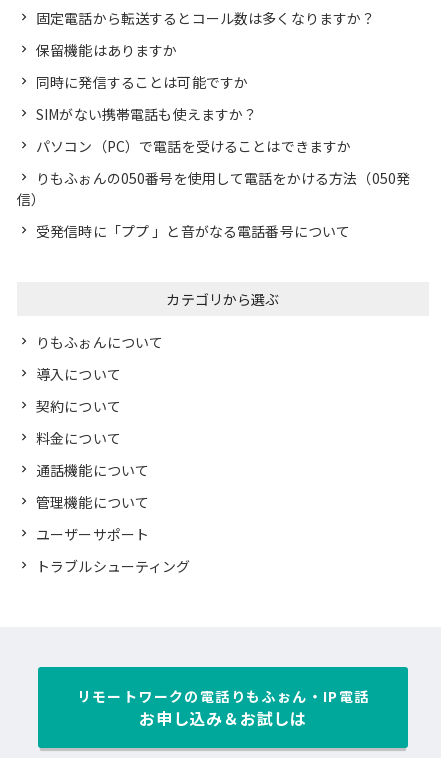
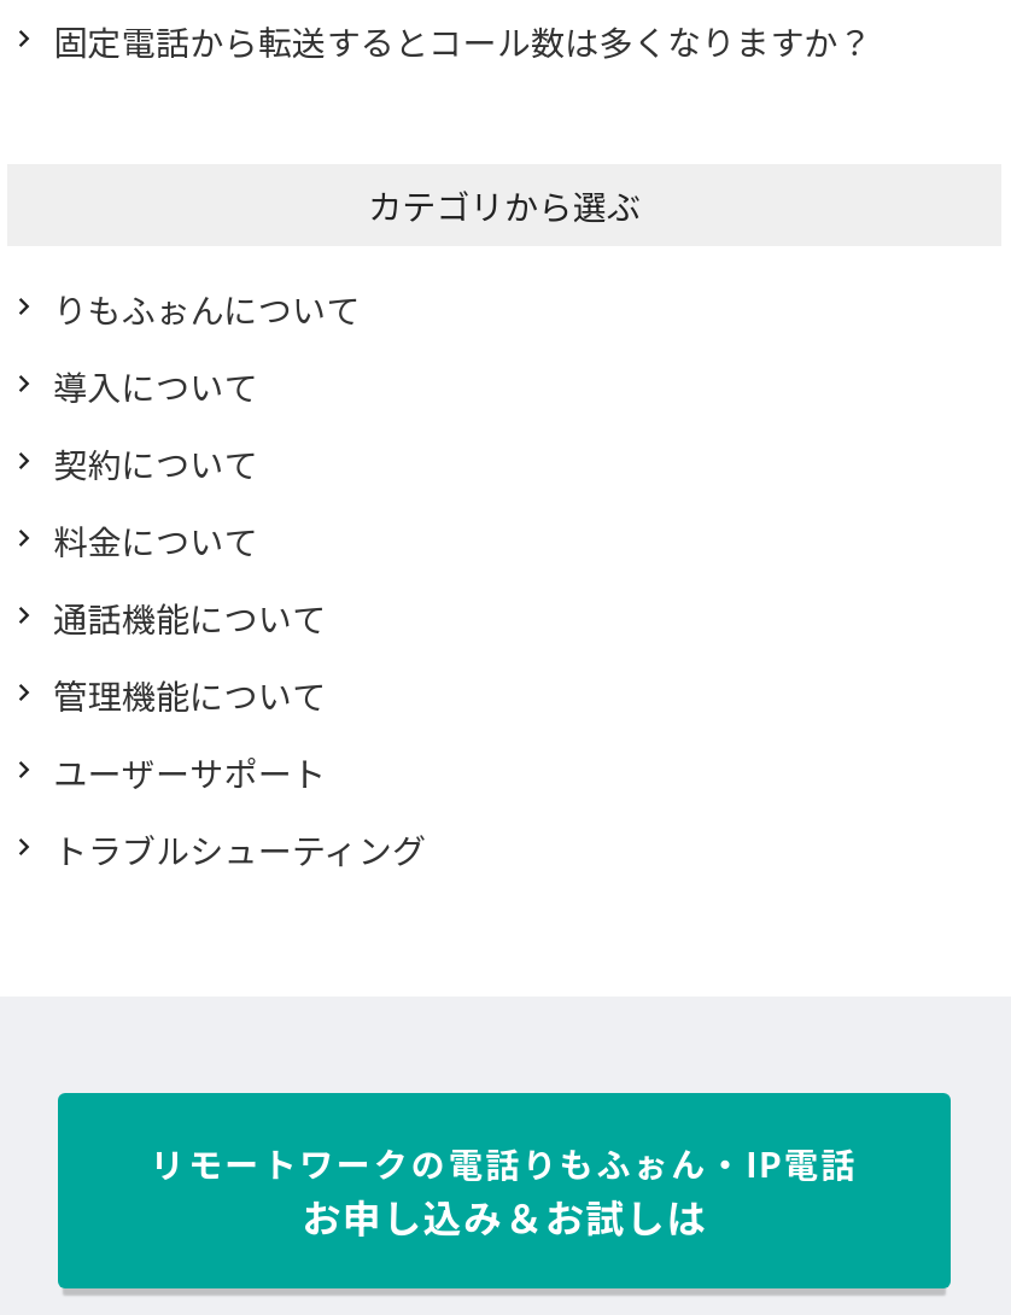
- 保留機能はありますか
- 同時に発信することは可能ですか
- SIMがない携帯電話も使えますか？
- パソコン（PC）で電話を受けることはできますか
- りもふぉんの050番号を使用して電話をかける方法（050発
- 信）
- 受発信時に「ププ 」と音がなる電話番号について
